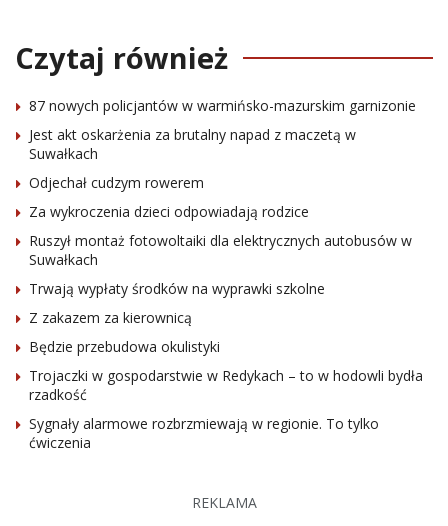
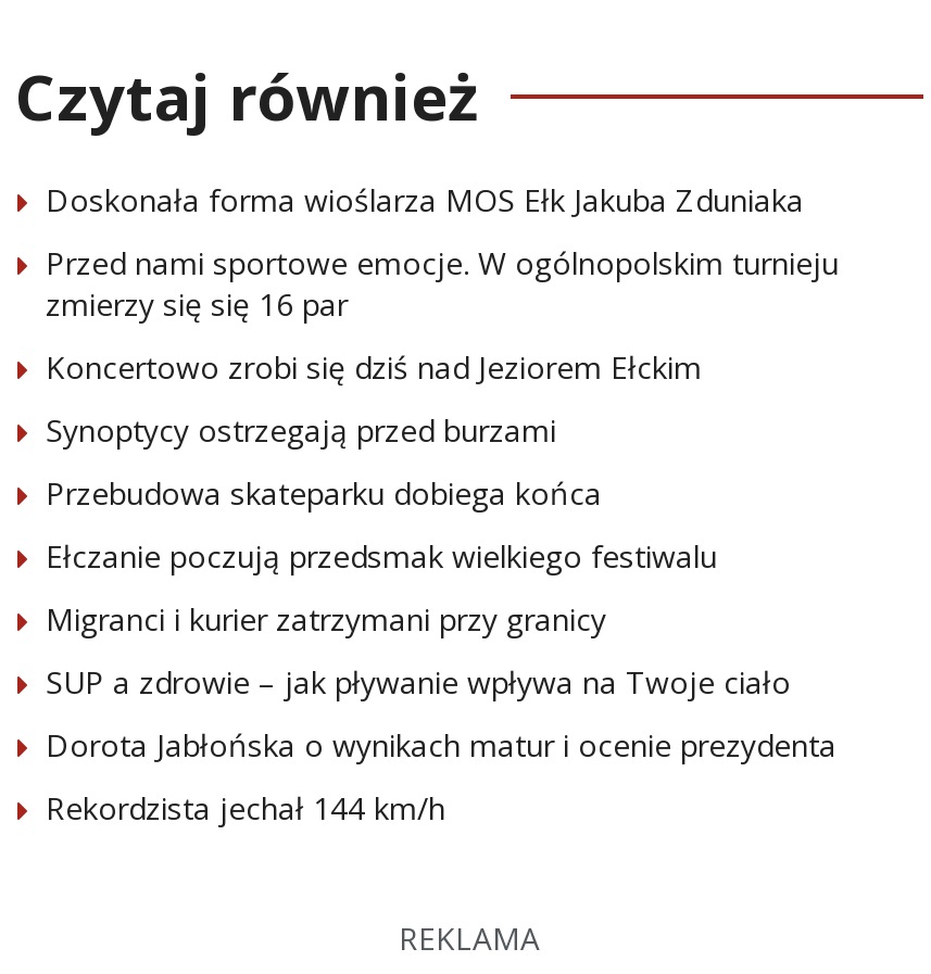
- 87 nowych policjantów w warmińsko-mazurskim garnizonie
+ Doskonała forma wioślarza MOS Ełk Jakuba Zduniaka

- Jest akt oskarżenia za brutalny napad z maczetą w
- Suwałkach
+ Przed nami sportowe emocje. W ogólnopolskim turnieju
+ zmierzy się się 16 par

- Odjechał cudzym rowerem
+ Koncertowo zrobi się dziś nad Jeziorem Ełckim

- Za wykroczenia dzieci odpowiadają rodzice
+ Synoptycy ostrzegają przed burzami

- Ruszył montaż fotowoltaiki dla elektrycznych autobusów w
- Suwałkach
+ Przebudowa skateparku dobiega końca

- Trwają wypłaty środków na wyprawki szkolne
+ Ełczanie poczują przedsmak wielkiego festiwalu

- Z zakazem za kierownicą
+ Migranci i kurier zatrzymani przy granicy

- Będzie przebudowa okulistyki
+ SUP a zdrowie – jak pływanie wpływa na Twoje ciało

- Trojaczki w gospodarstwie w Redykach – to w hodowli bydła
- rzadkość
+ Dorota Jabłońska o wynikach matur i ocenie prezydenta

- Sygnały alarmowe rozbrzmiewają w regionie. To tylko
- ćwiczenia
+ Rekordzista jechał 144 km/h
